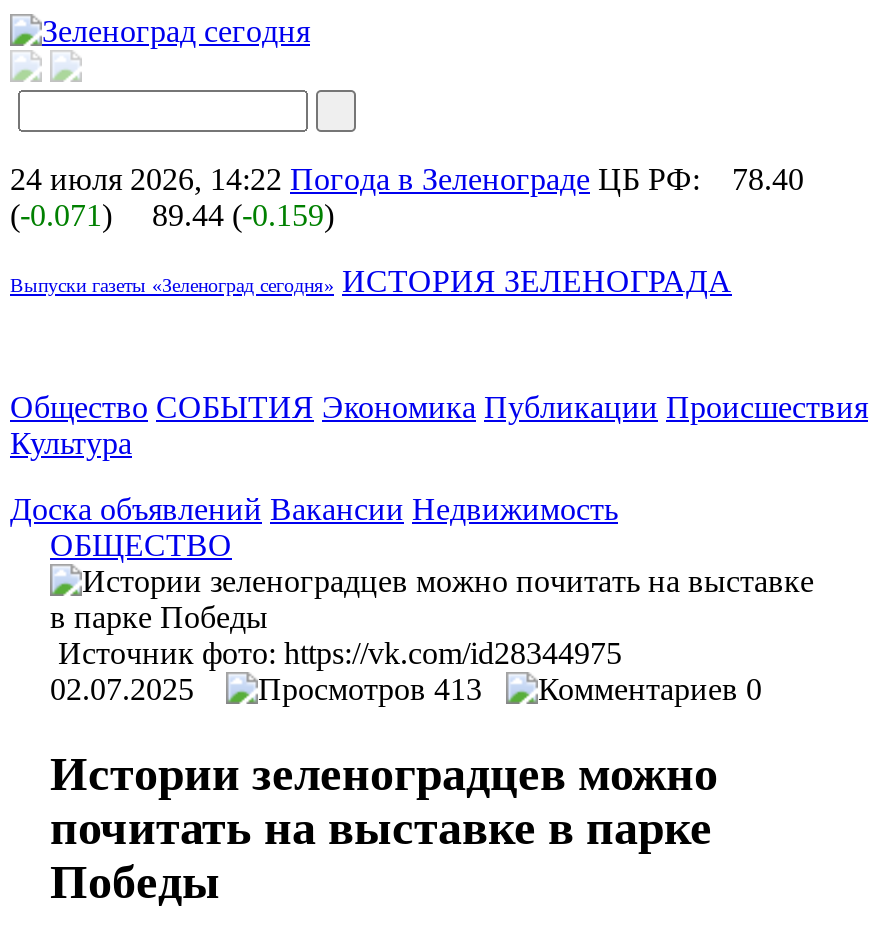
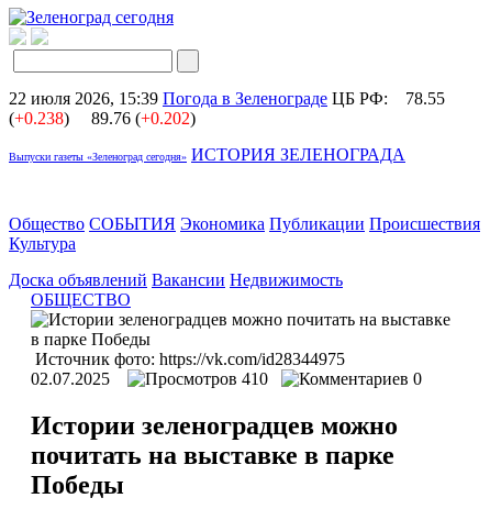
- 24 июля 2026, 14:22 Погода в Зеленограде ЦБ РФ: 78.40
+ 22 июля 2026, 15:39 Погода в Зеленограде ЦБ РФ: 78.55

- (-0.071)
+ (+0.238)

- 89.44 (-0.159)
+ 89.76 (+0.202)

- 413
+ 410
